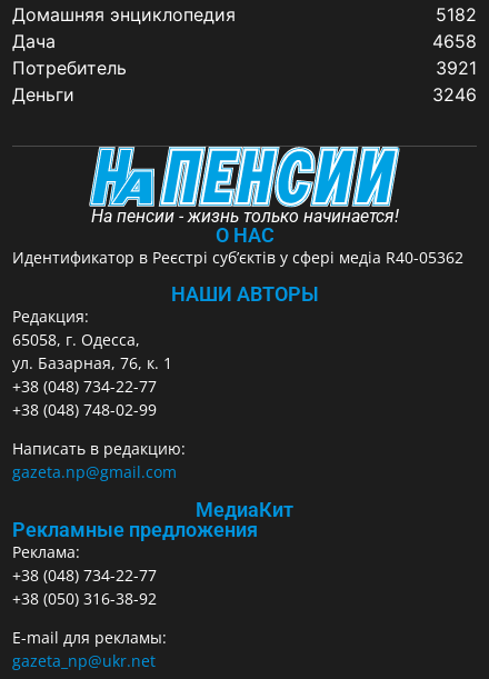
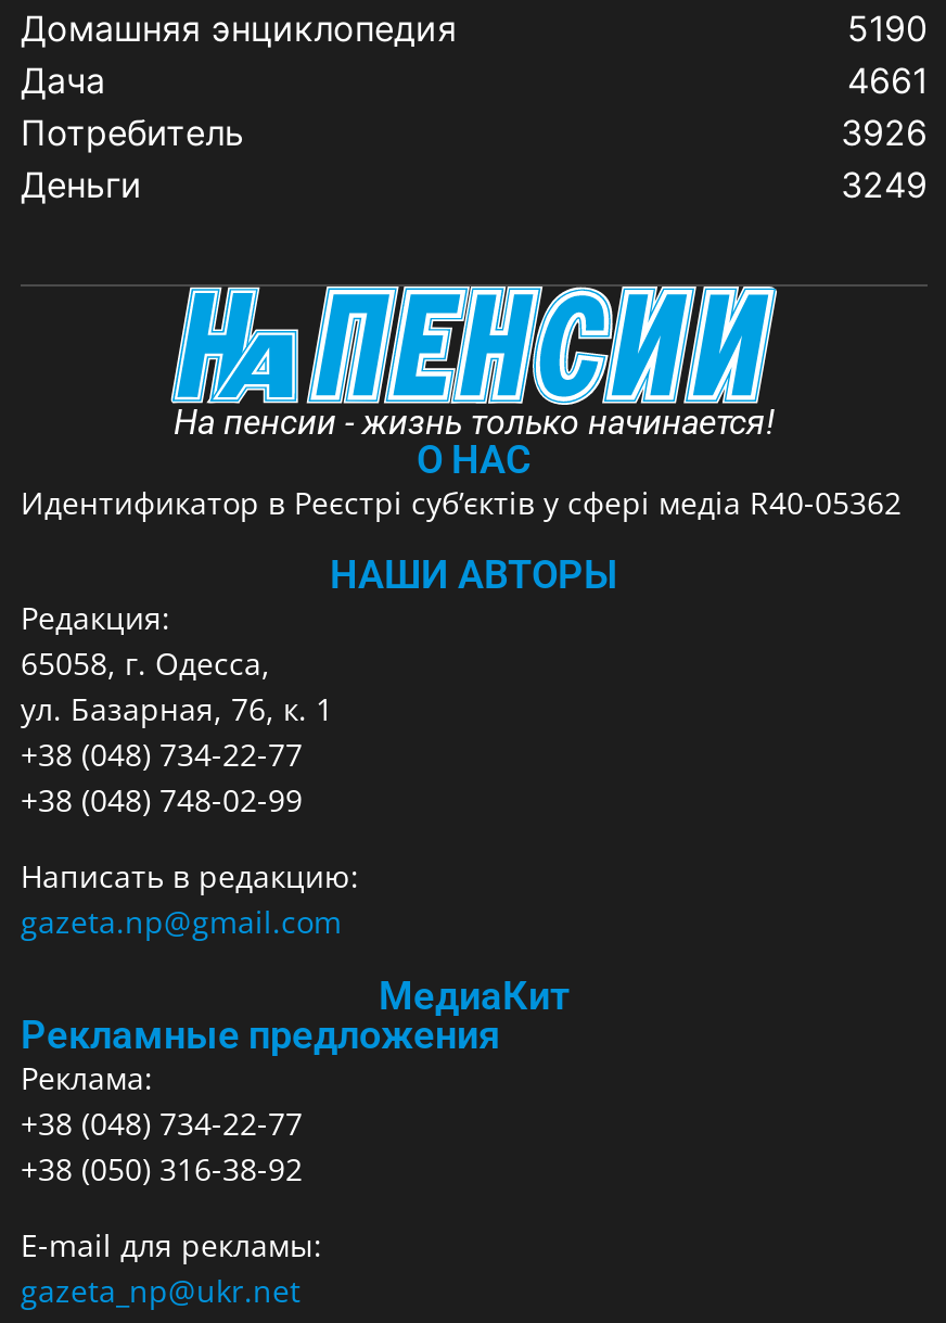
- 5182
+ 5190

- 4658
+ 4661

- 3921
+ 3926

- 3246
+ 3249
